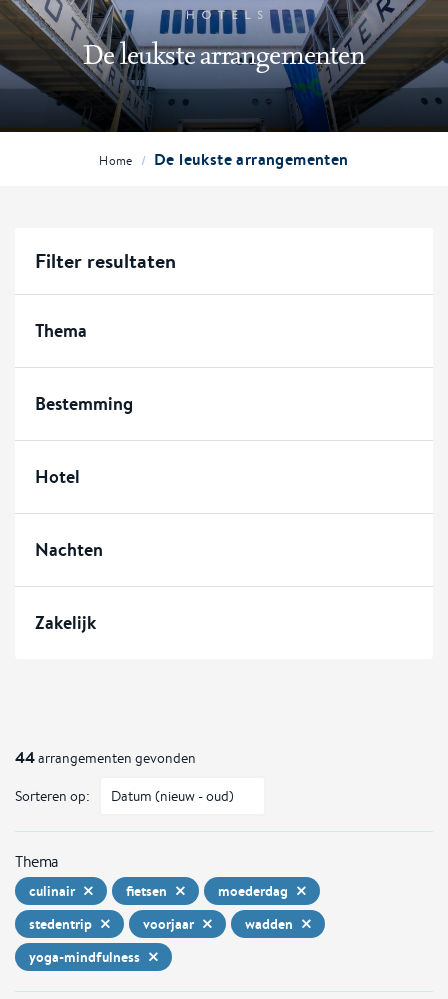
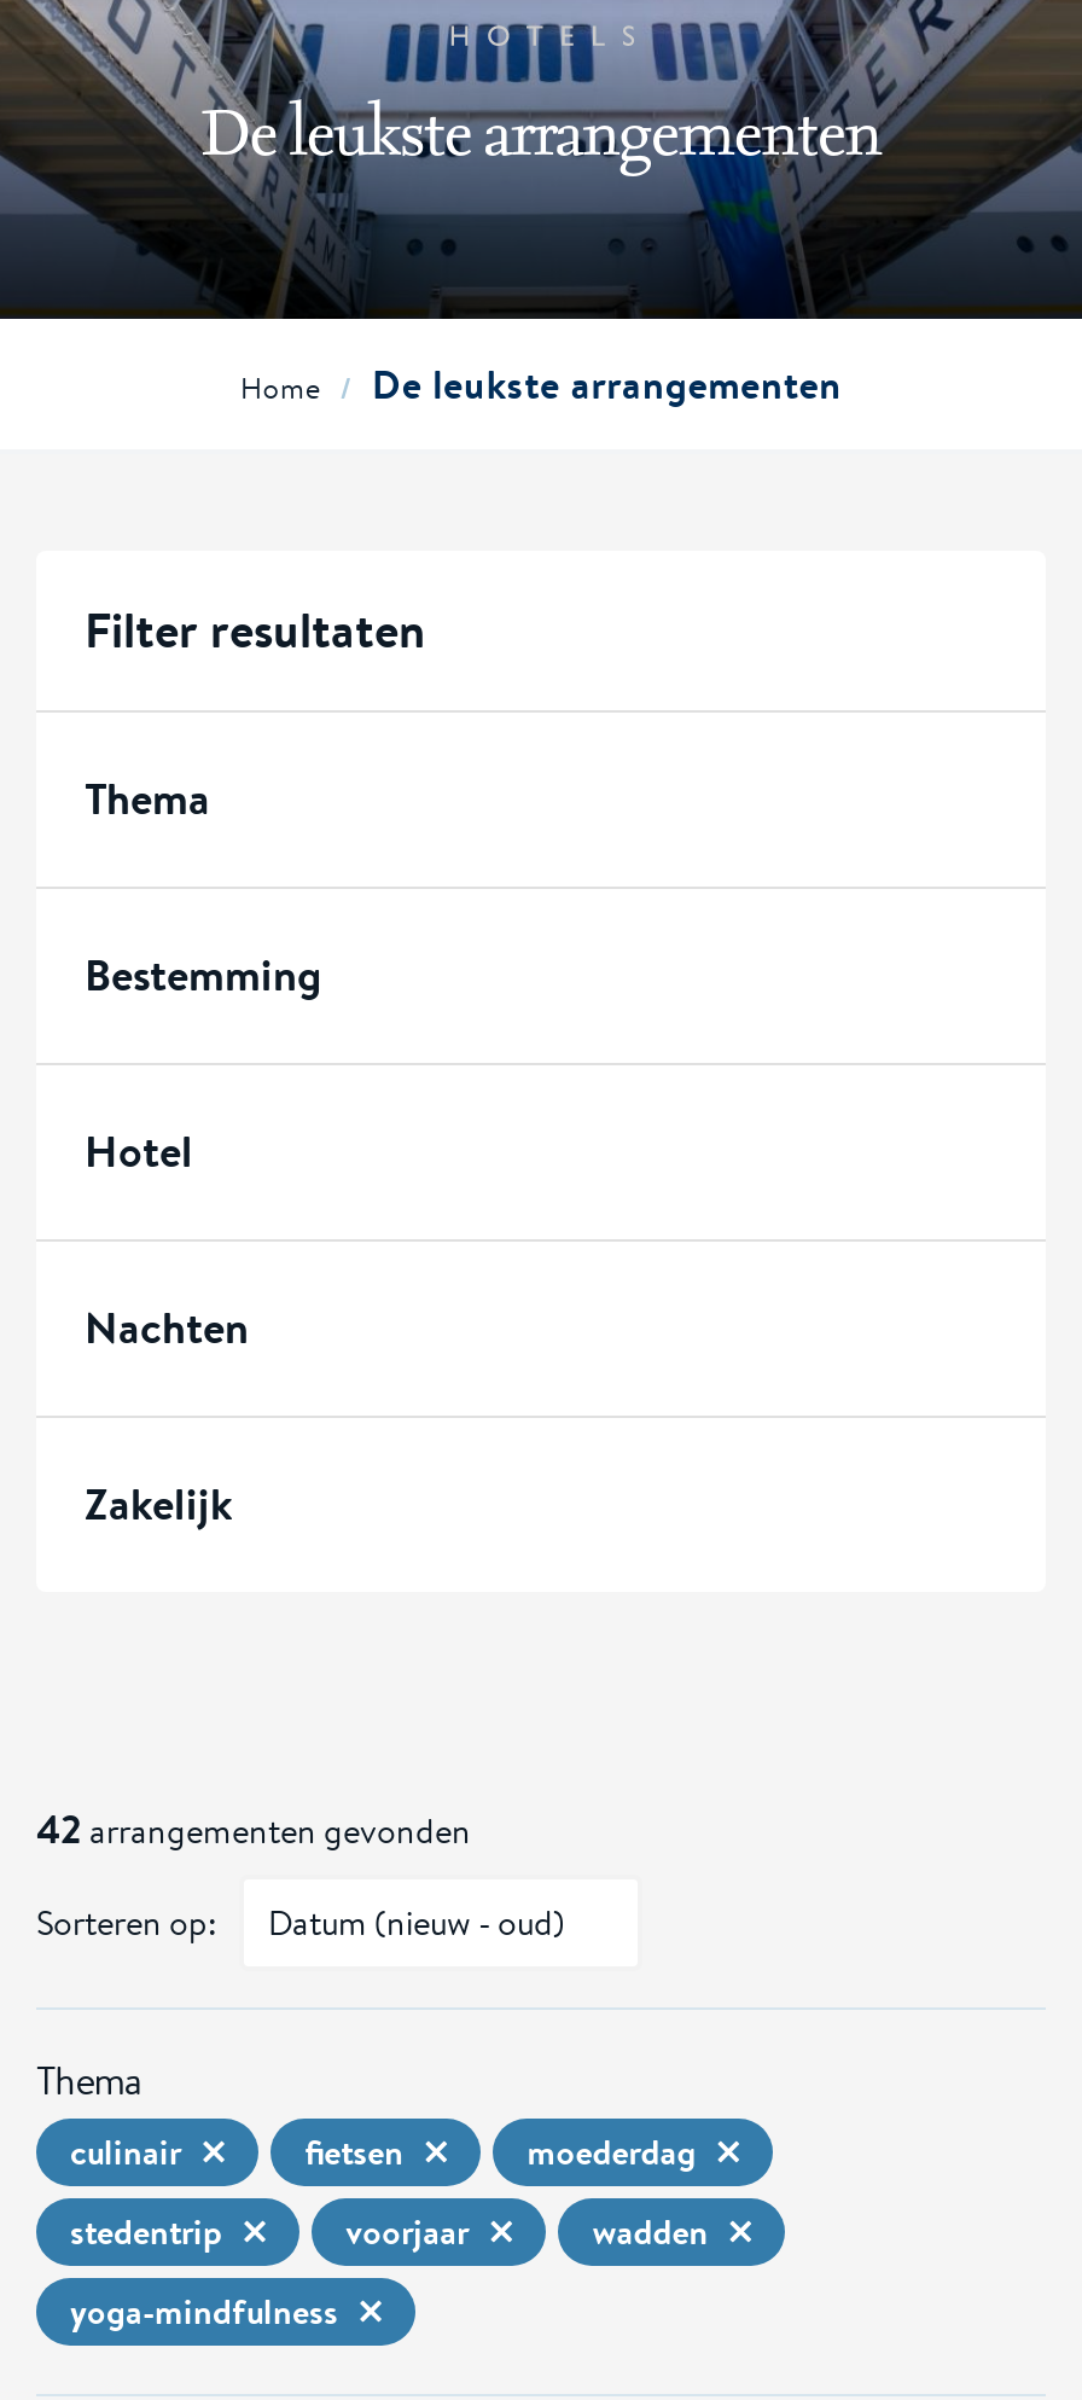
- 44 arrangementen gevonden
+ 42 arrangementen gevonden
